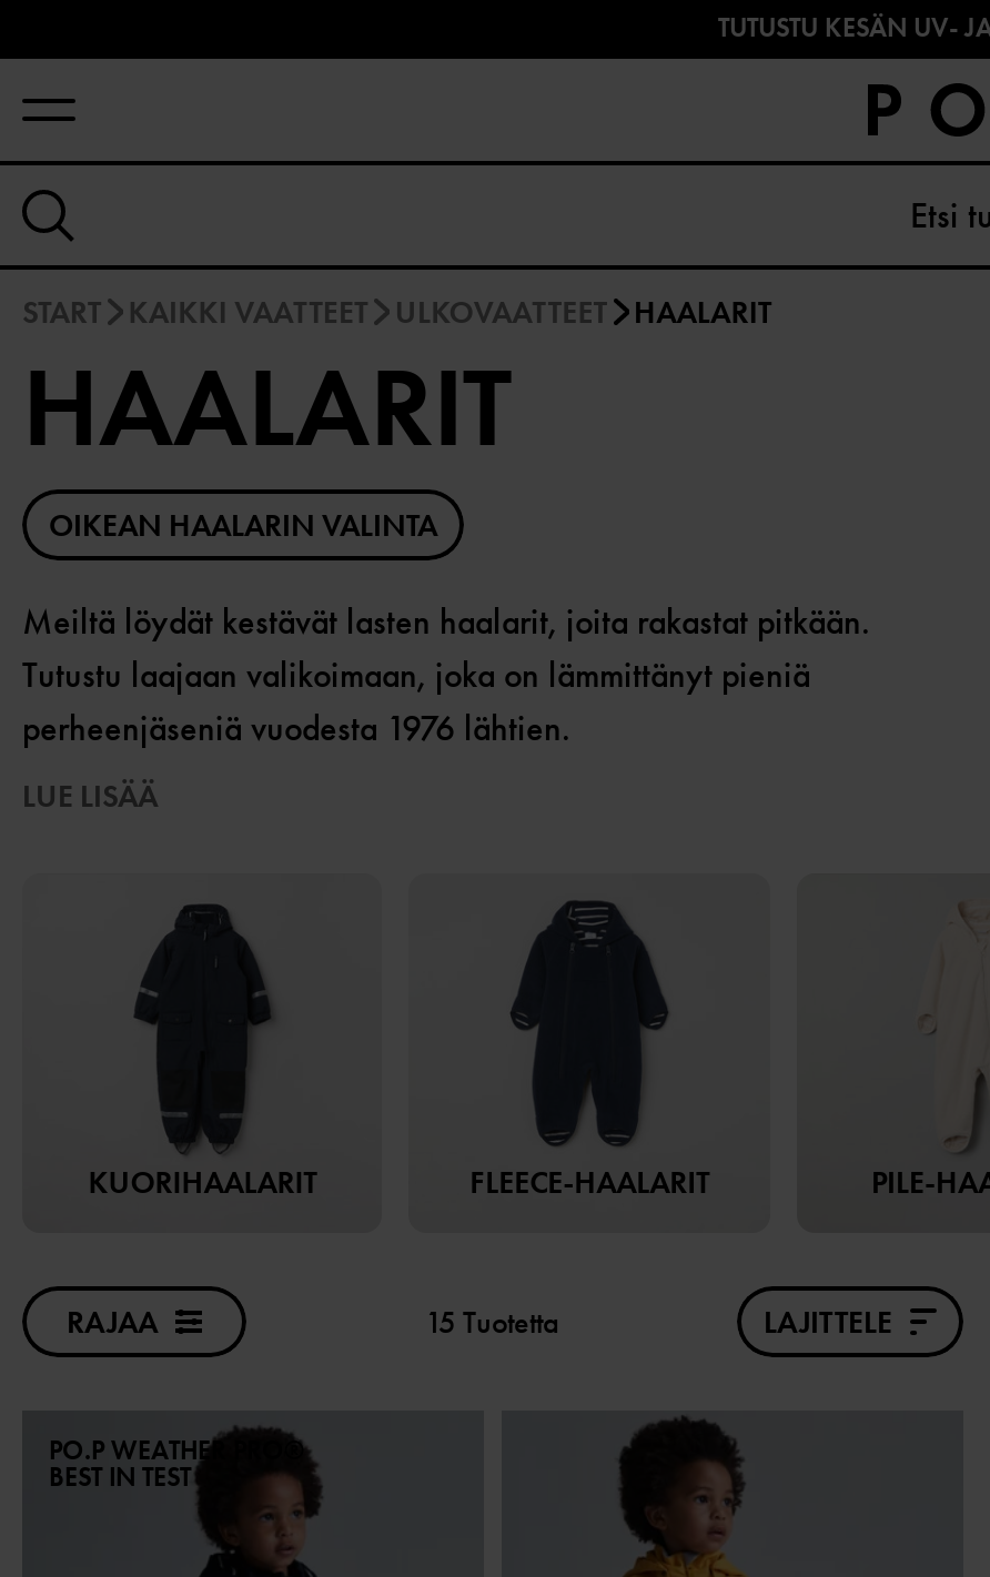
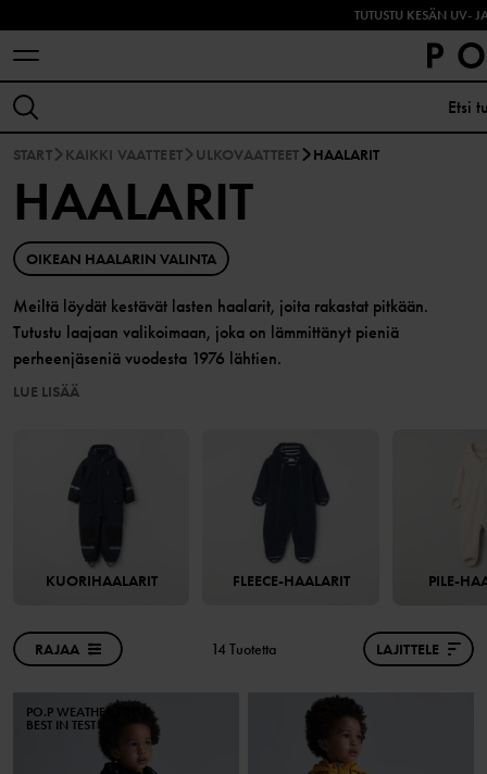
- 15 Tuotetta
+ 14 Tuotetta
